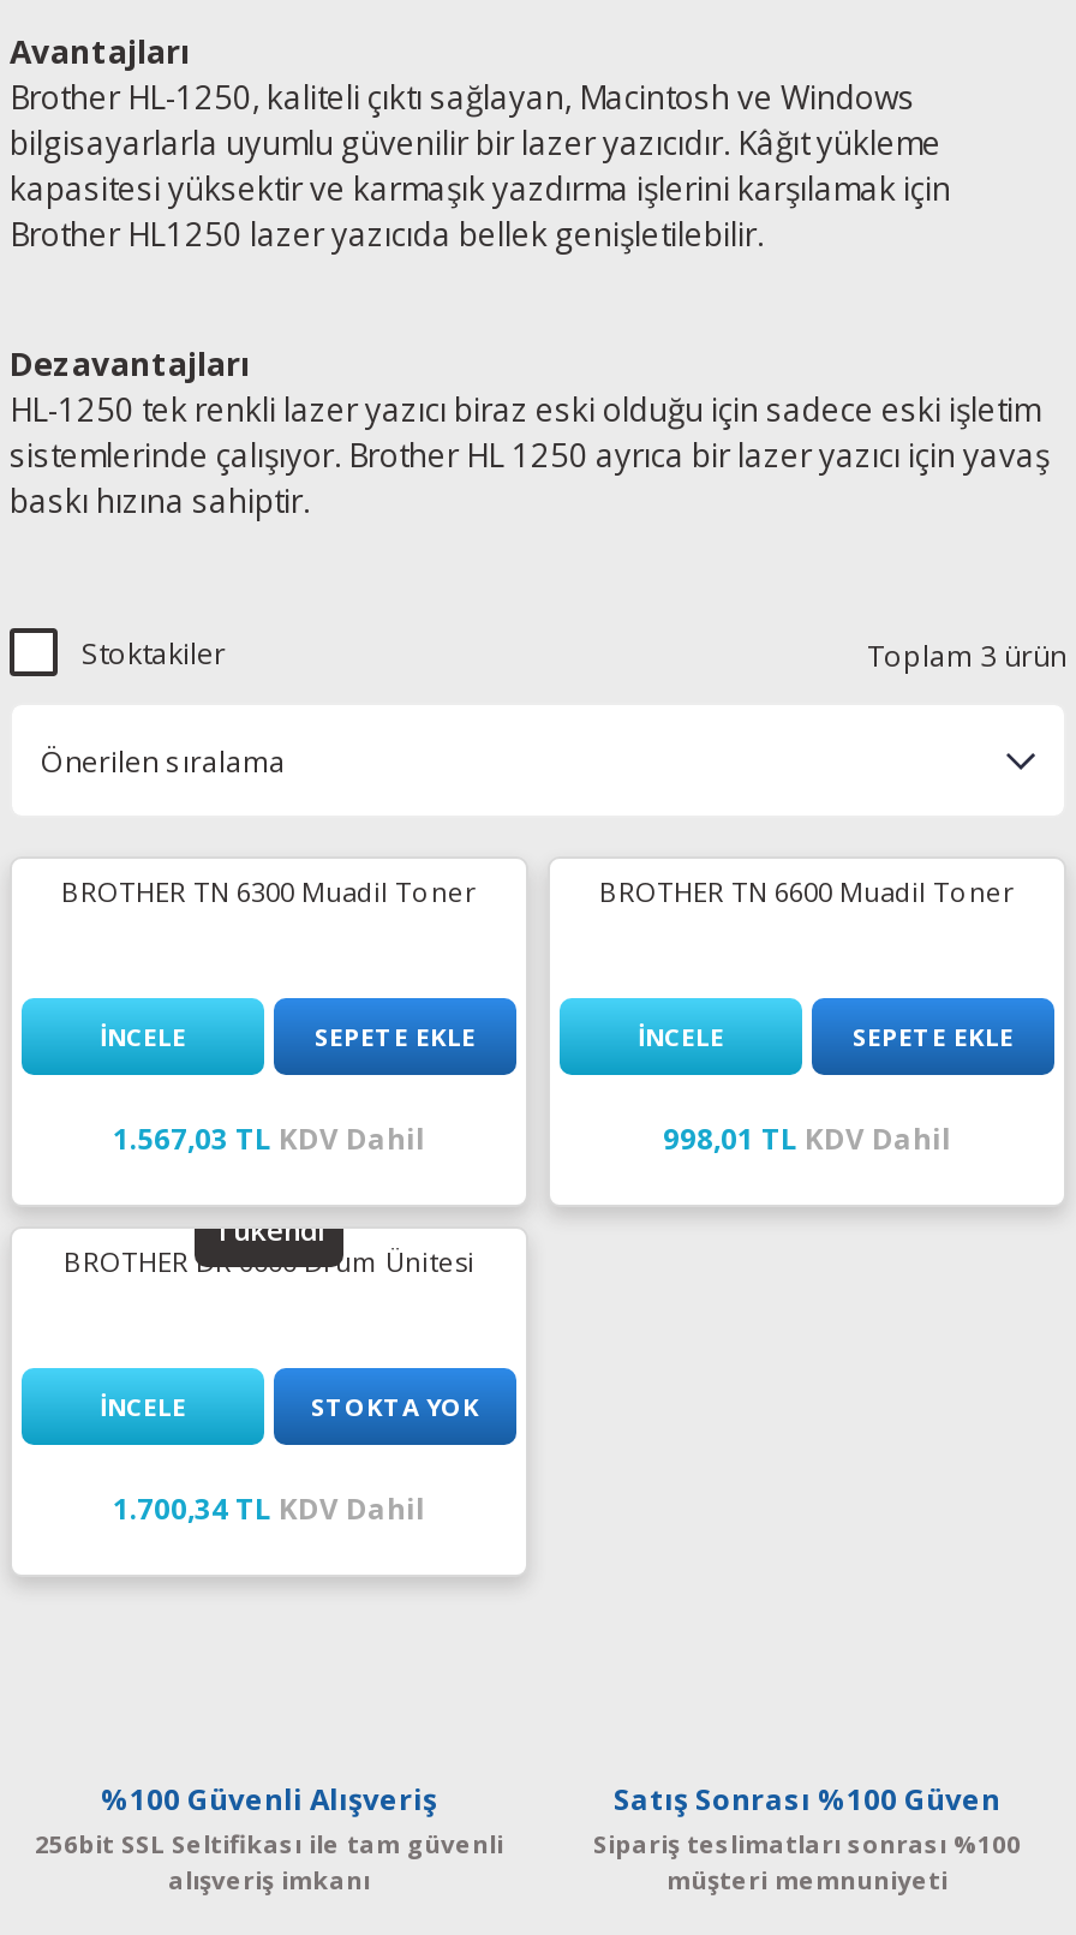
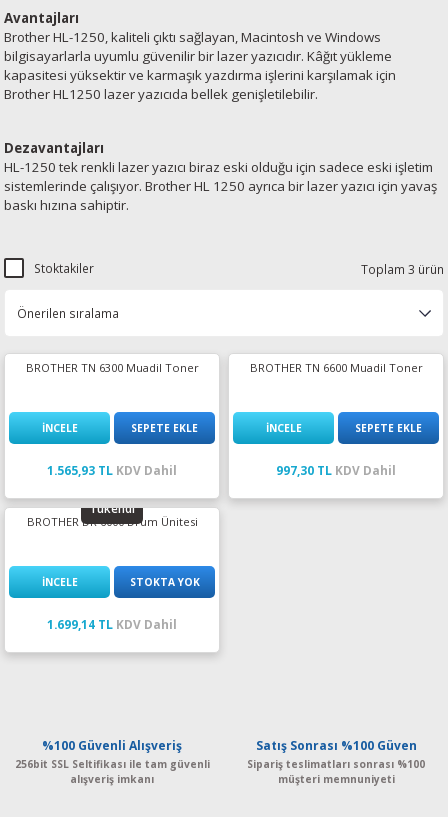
- 1.567,03 TL KDV Dahil
+ 1.565,93 TL KDV Dahil

- 998,01 TL KDV Dahil
+ 997,30 TL KDV Dahil

- 1.700,34 TL KDV Dahil
+ 1.699,14 TL KDV Dahil
